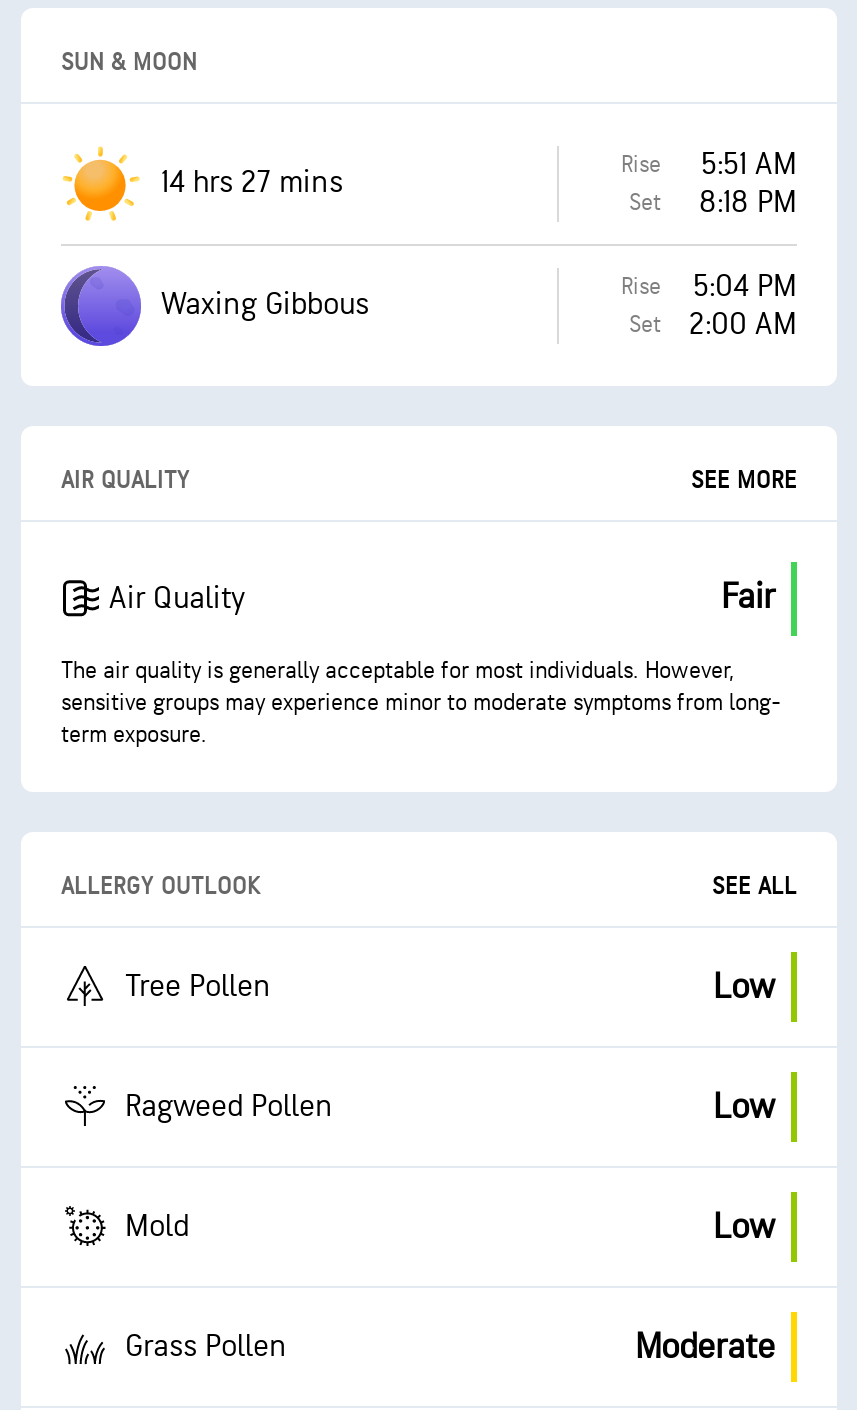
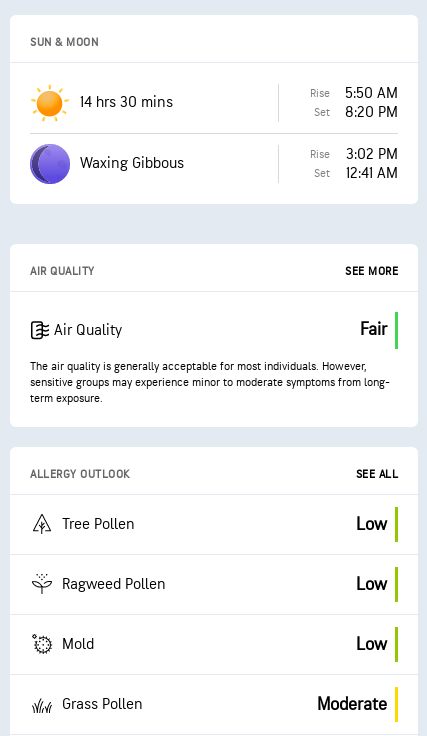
- Rise 5:51 AM
+ Rise 5:50 AM

- 14 hrs 27 mins
+ 14 hrs 30 mins

- Set 8:18 PM
+ Set 8:20 PM

- Rise 5:04 PM
+ Rise 3:02 PM

- Set 2:00 AM
+ Set 12:41 AM
